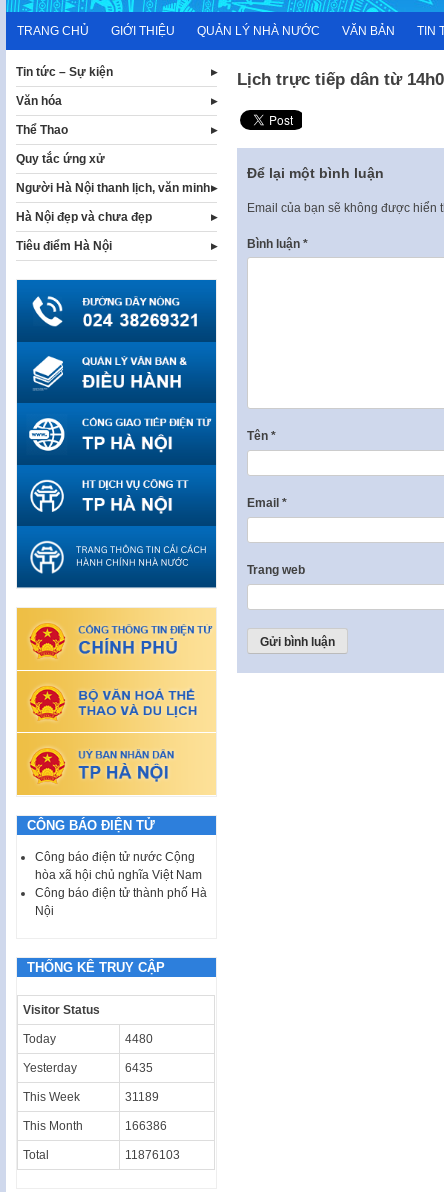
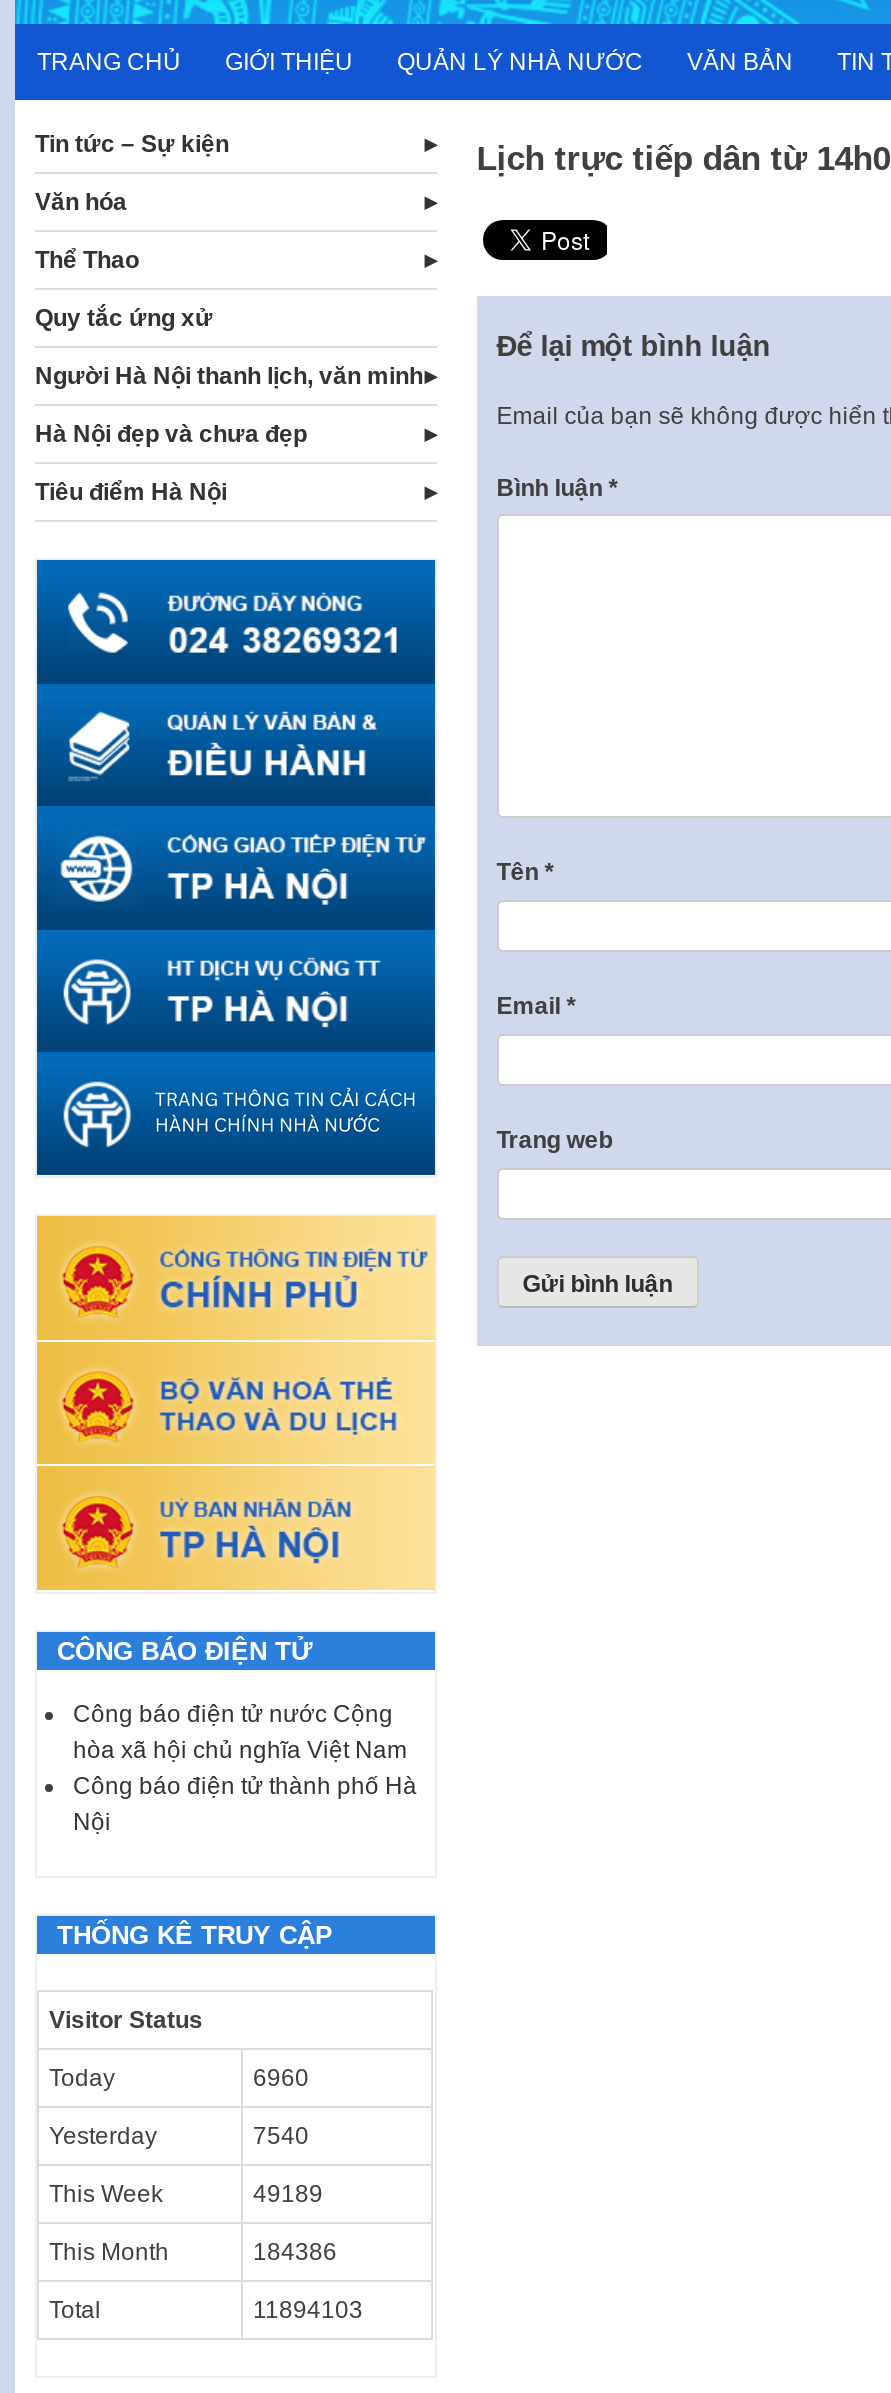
- 4480
+ 6960

- 6435
+ 7540

- 31189
+ 49189

- 166386
+ 184386

- 11876103
+ 11894103
